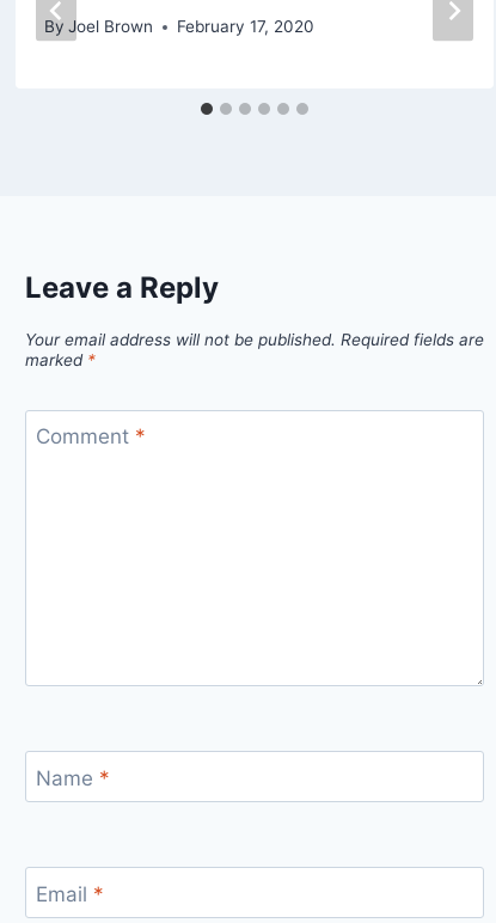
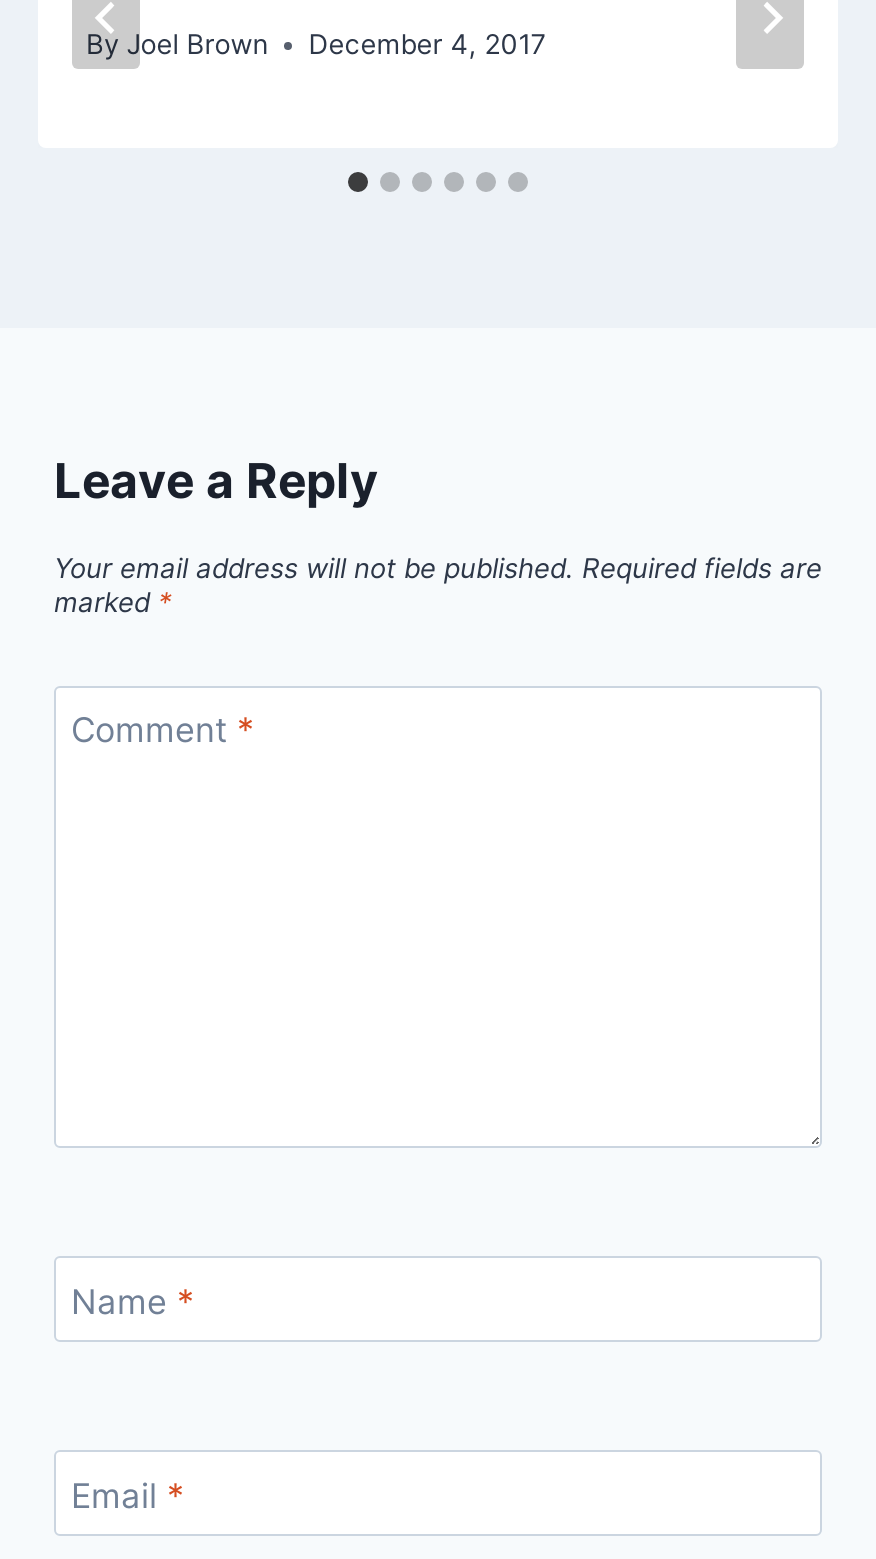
- By Joel Brown February 17, 2020
+ By Joel Brown December 4, 2017
